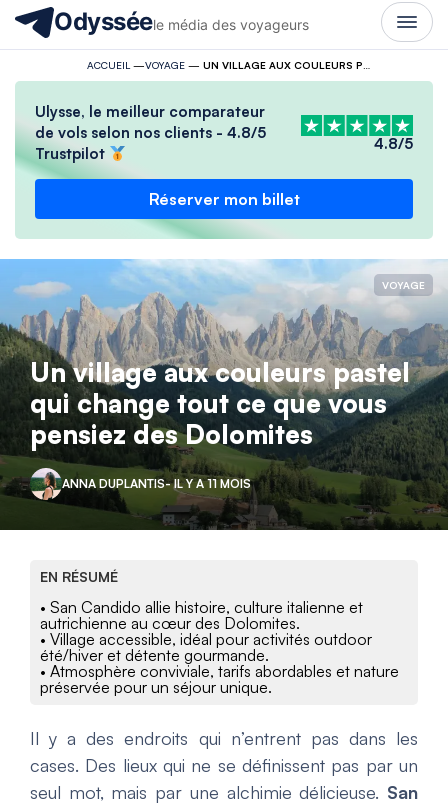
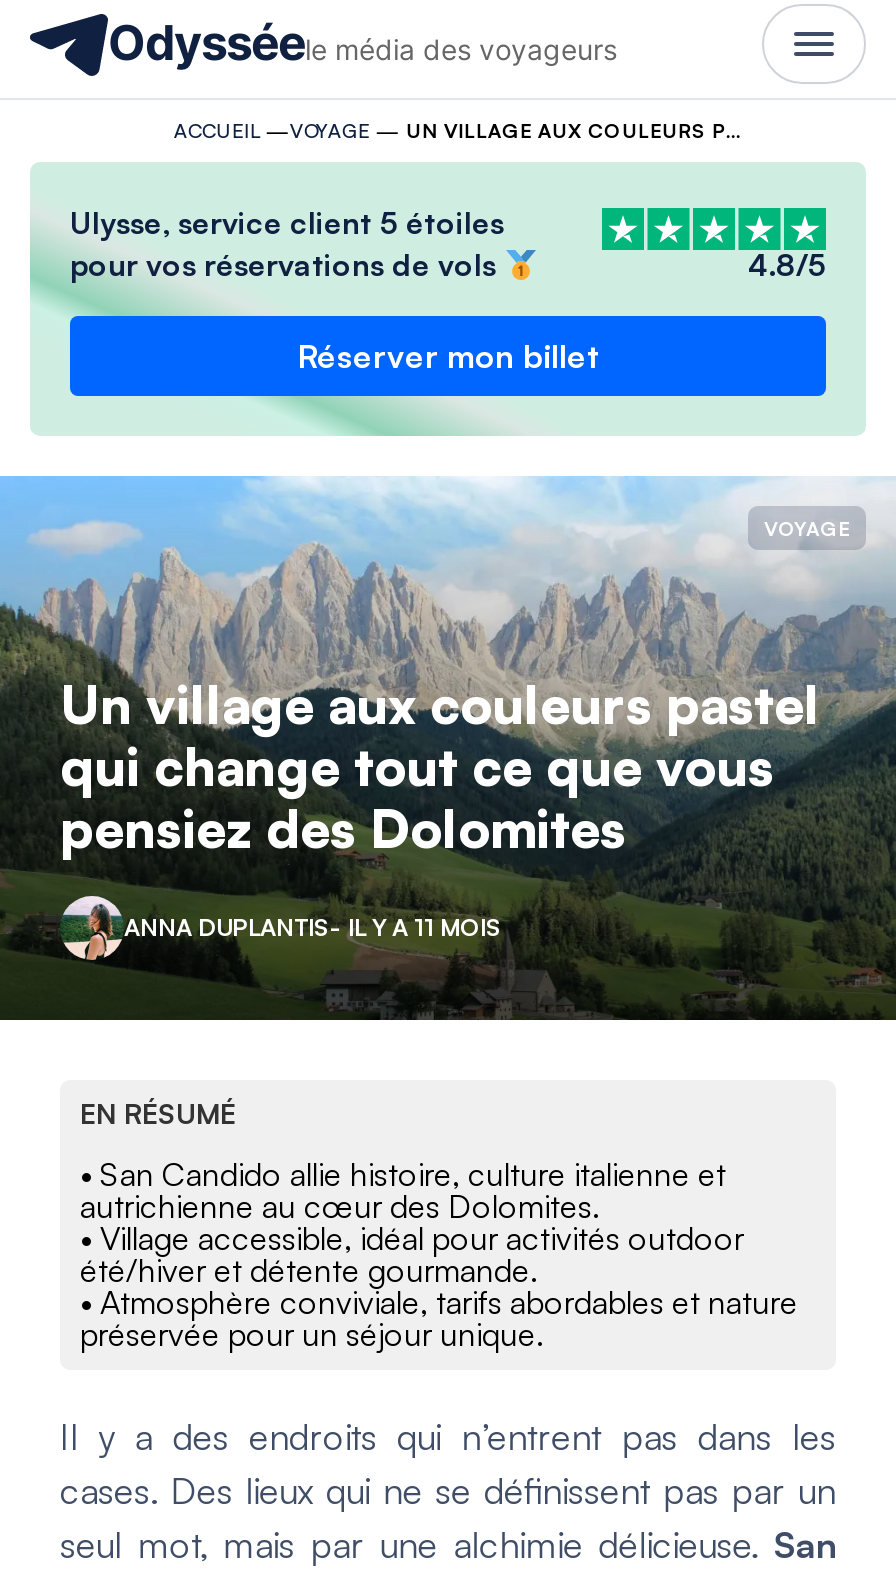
- Ulysse, le meilleur comparateur
- de vols selon nos clients - 4.8/5
- Trustpilot
+ Ulysse, service client 5 étoiles
+ pour vos réservations de vols
